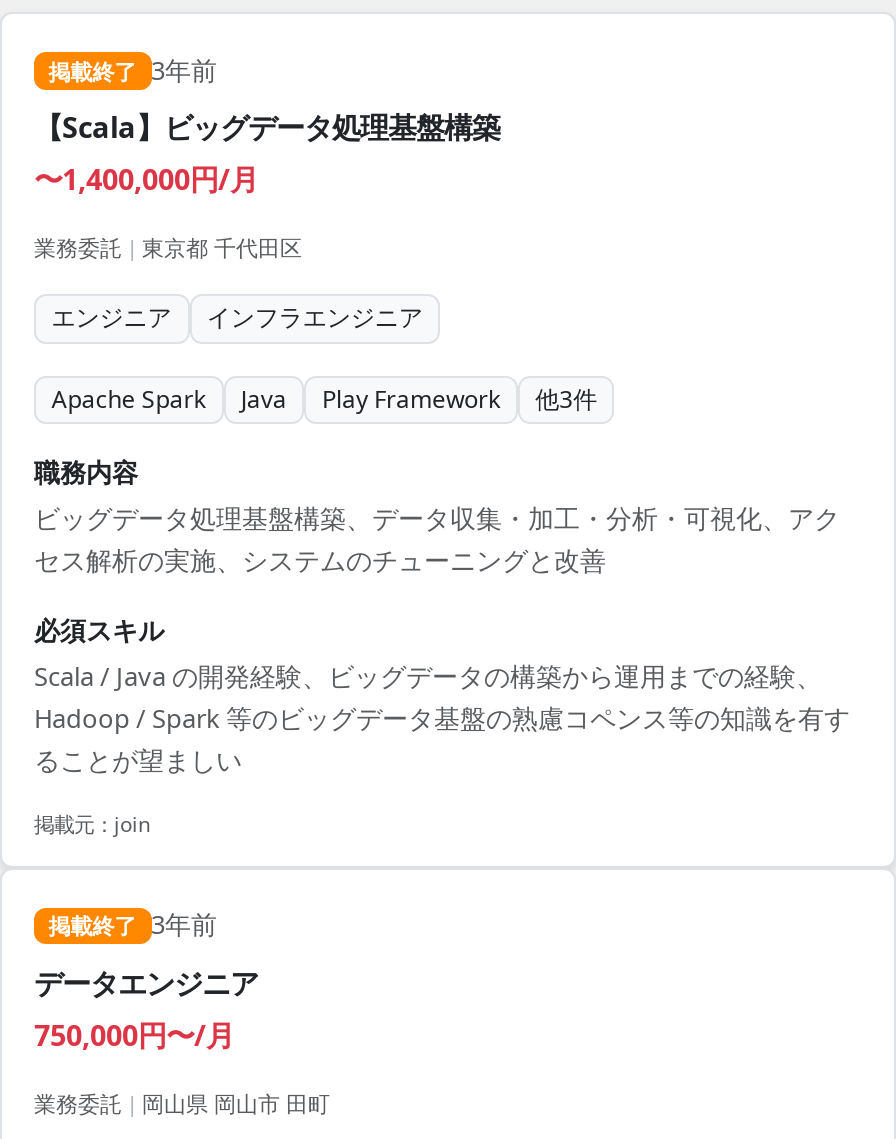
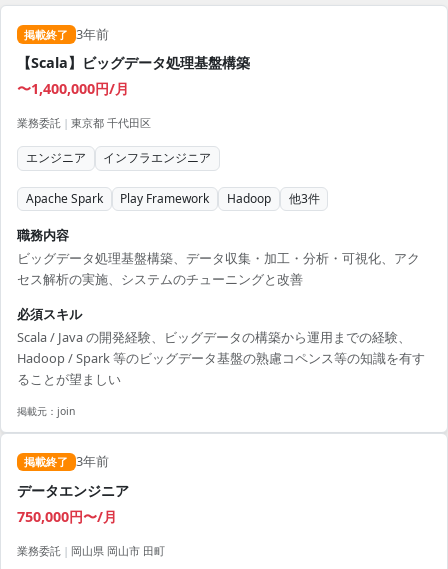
- Java

+ Hadoop
